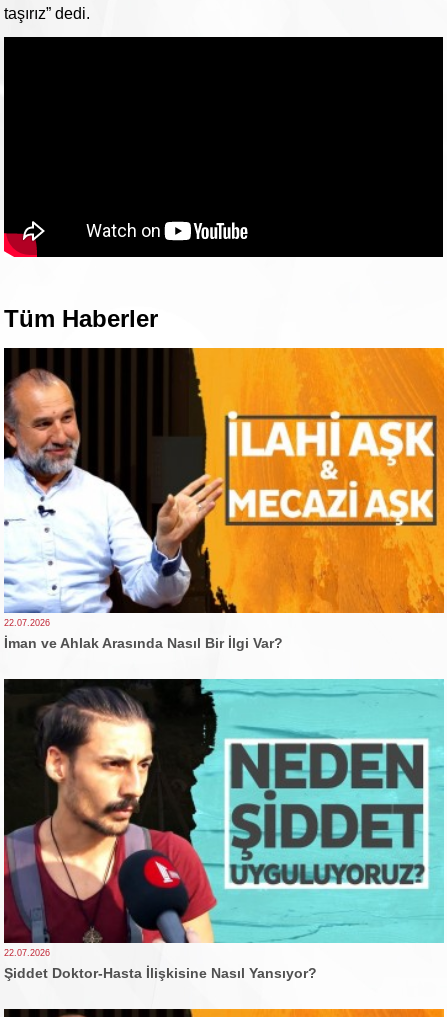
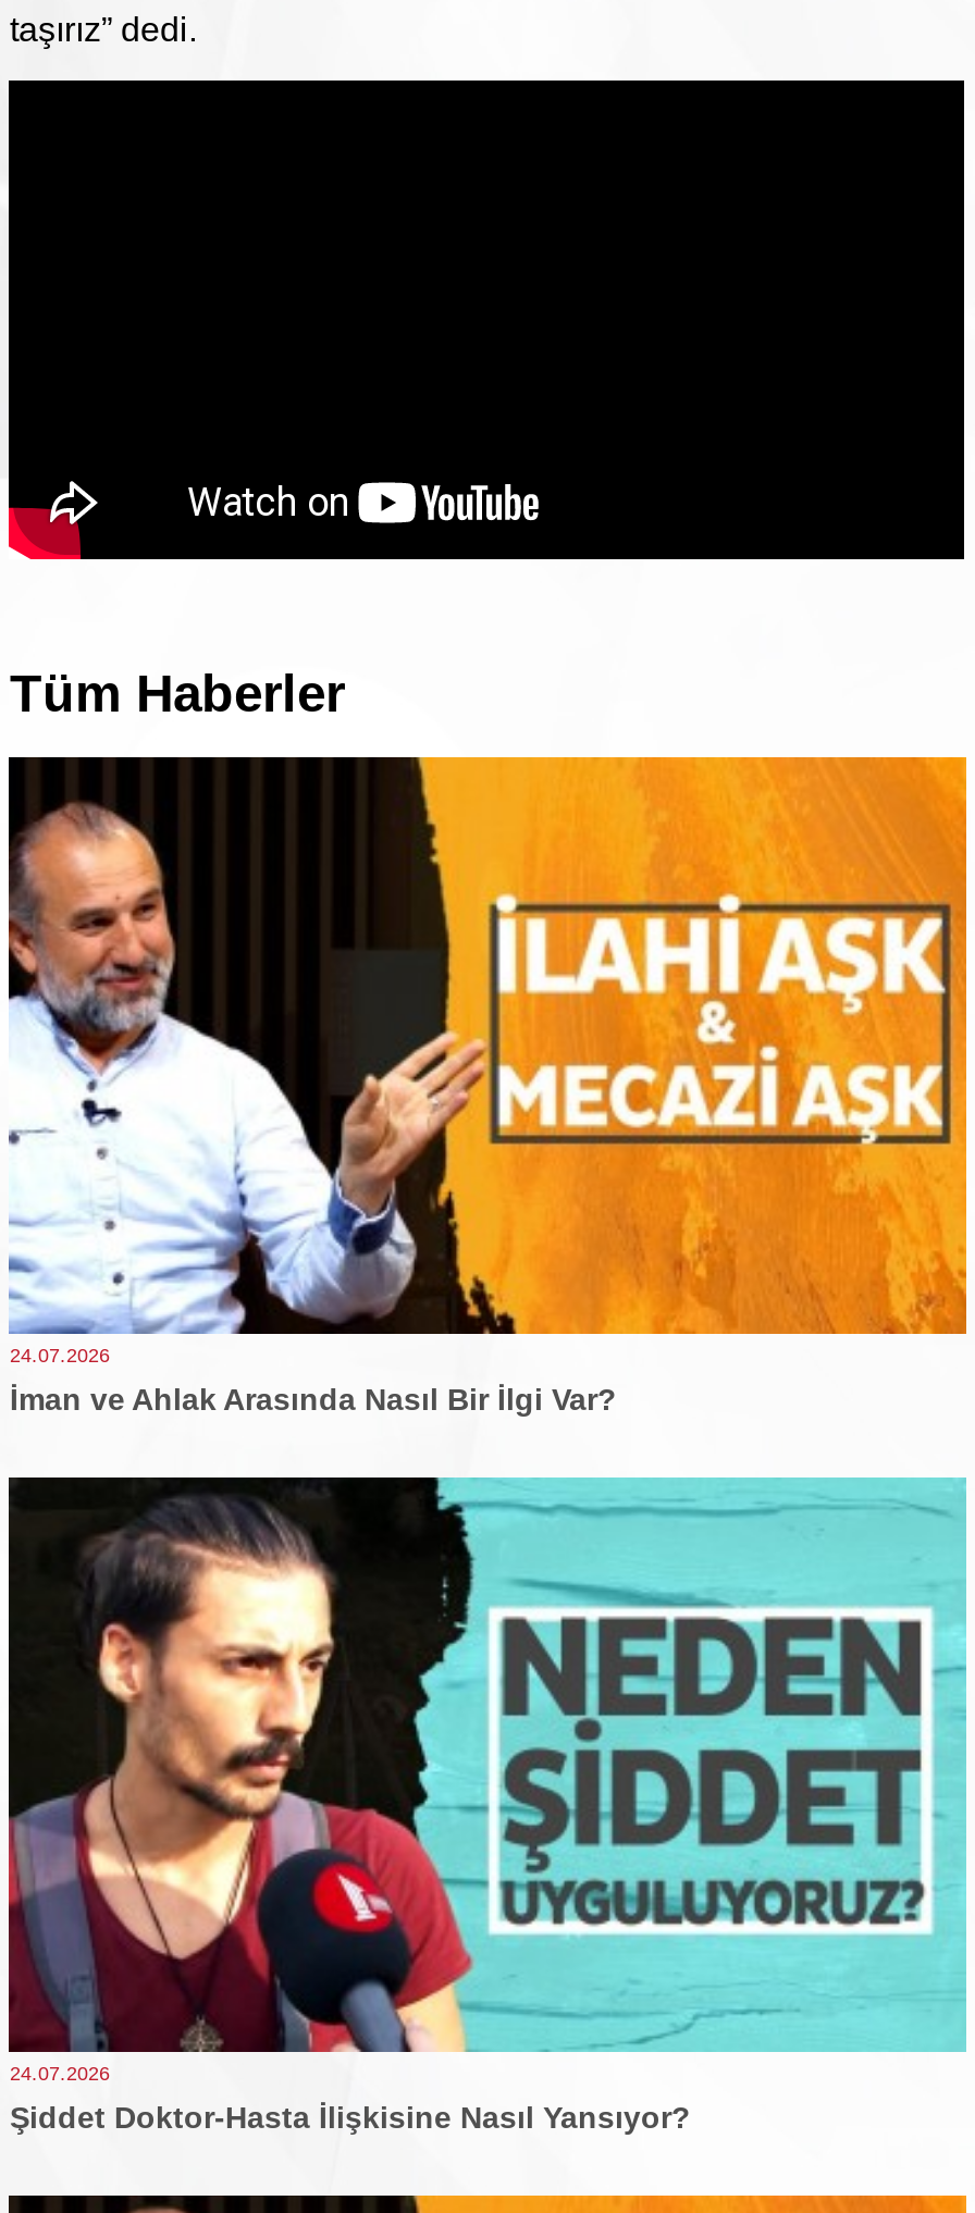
- 22.07.2026
+ 24.07.2026

- 22.07.2026
+ 24.07.2026
